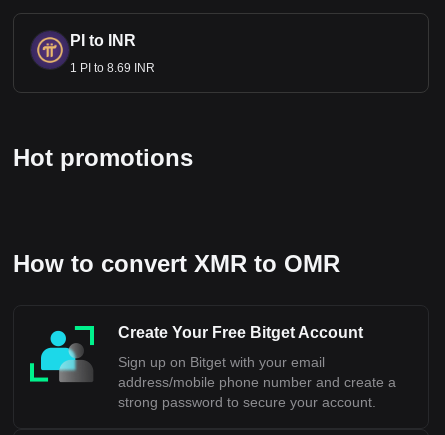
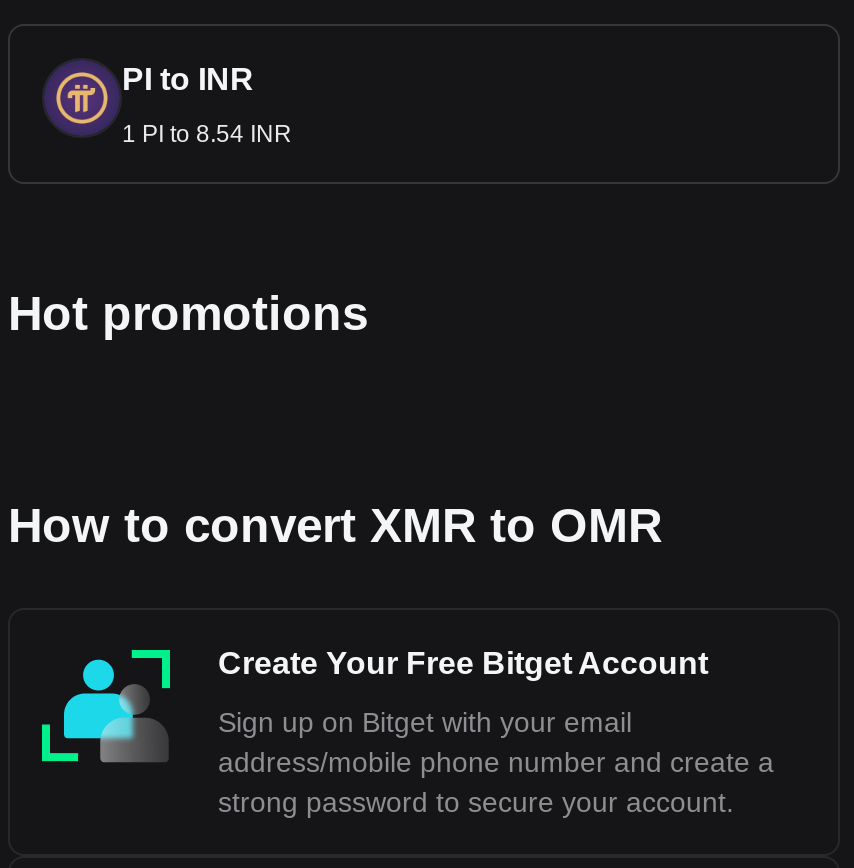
- 1 PI to 8.69 INR
+ 1 PI to 8.54 INR
